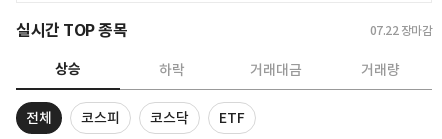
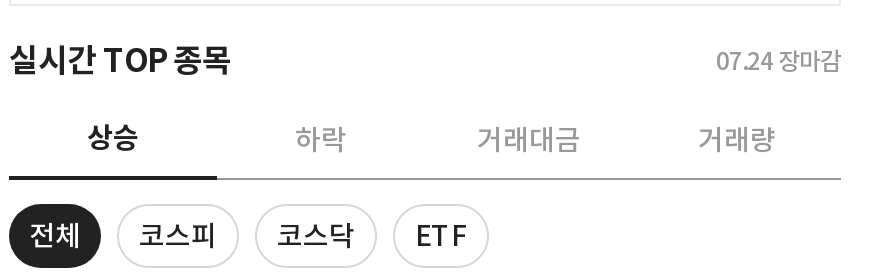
- 07.22 장마감
+ 07.24 장마감
